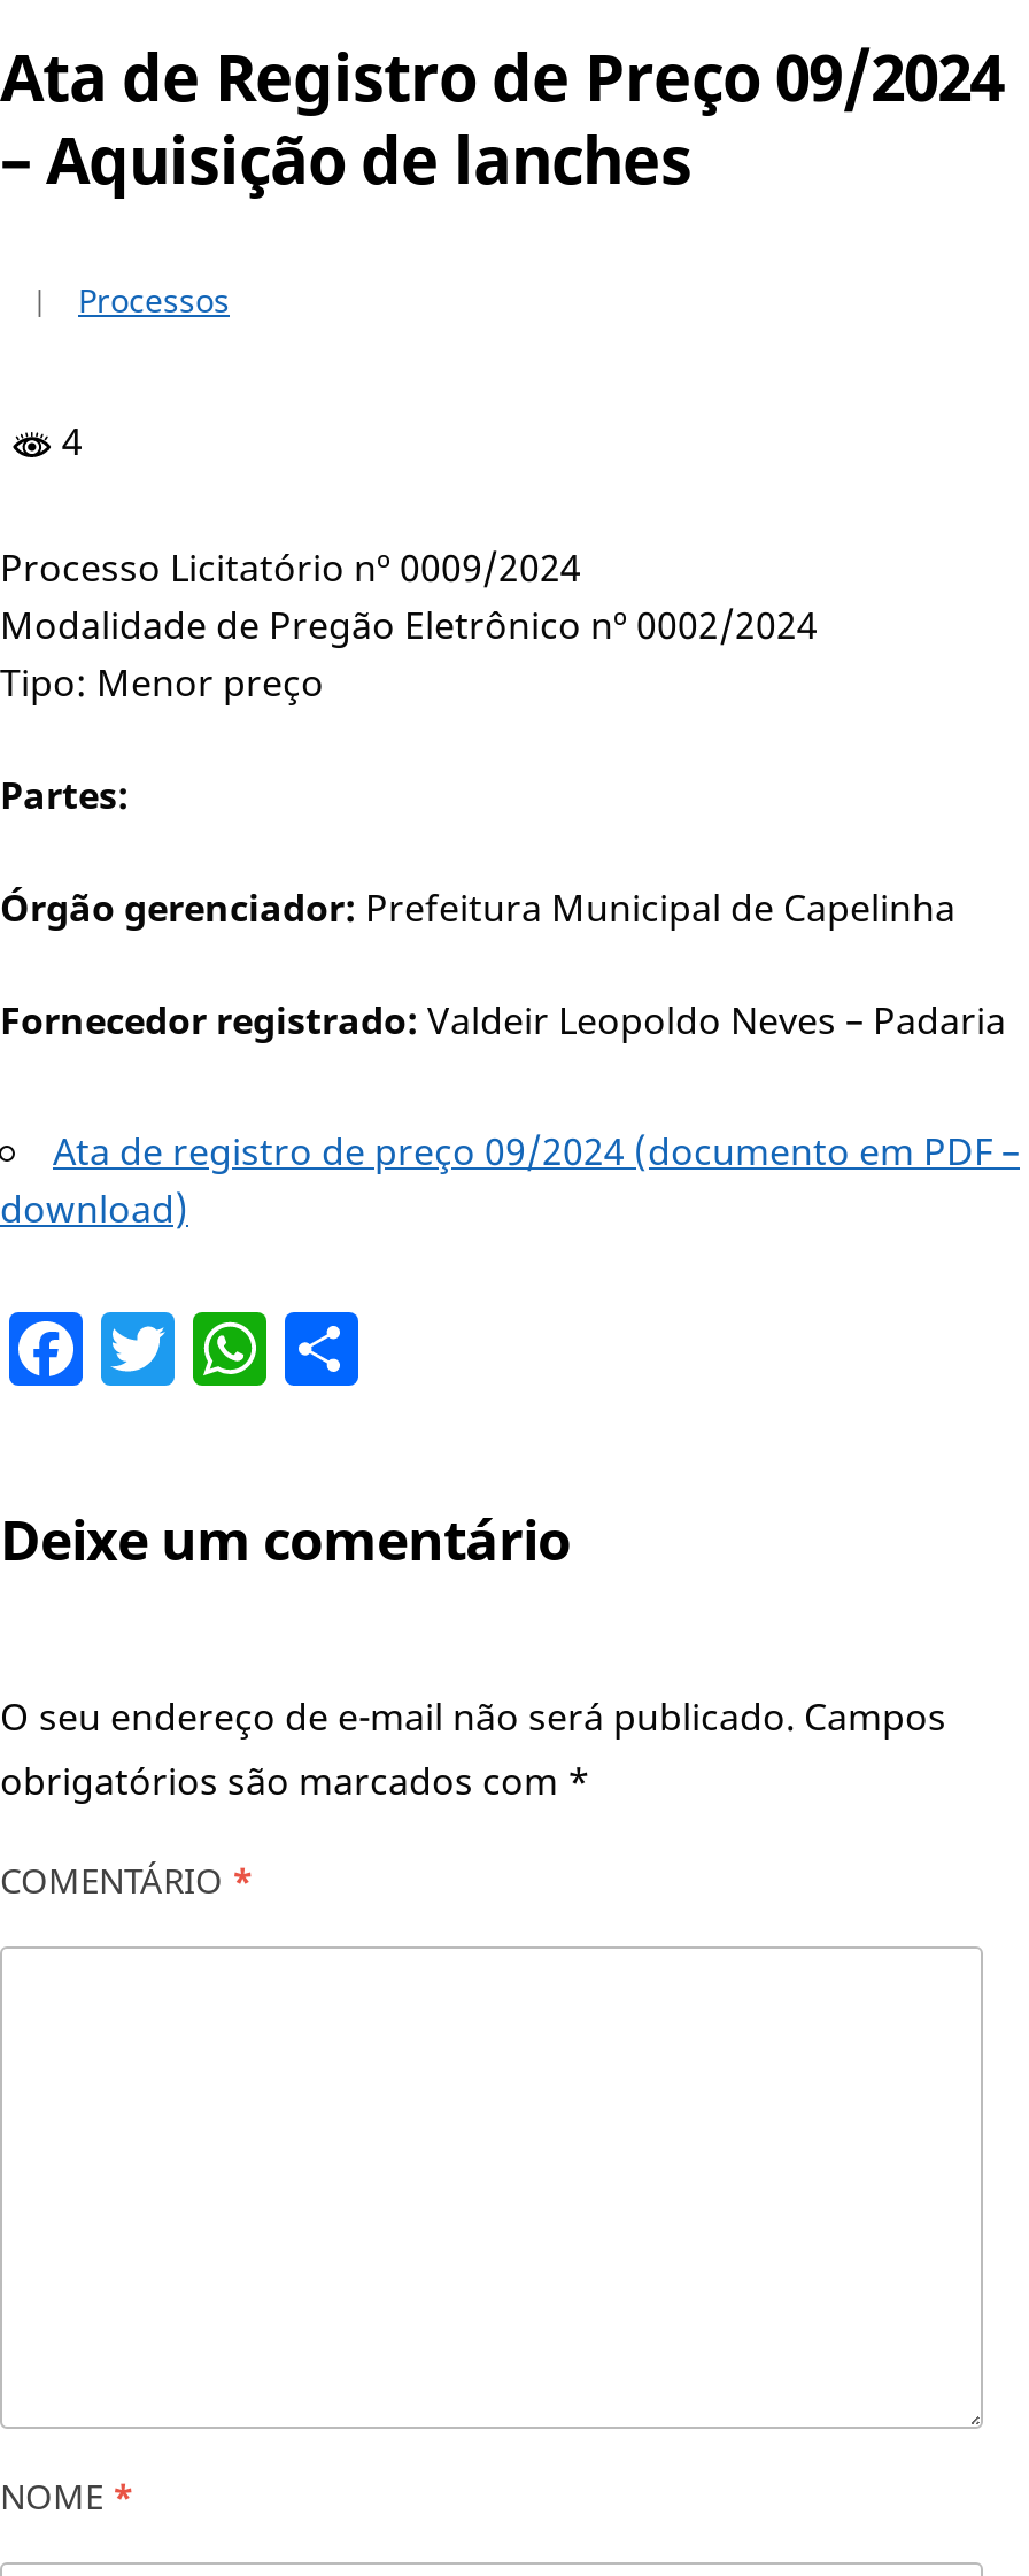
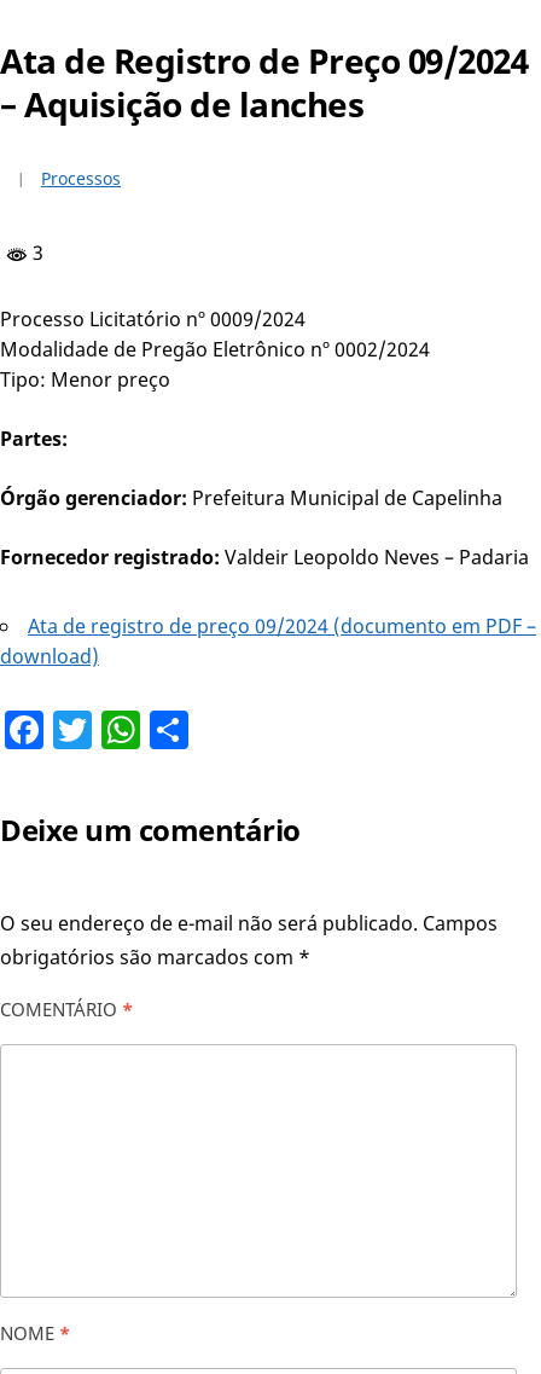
- 4
+ 3
